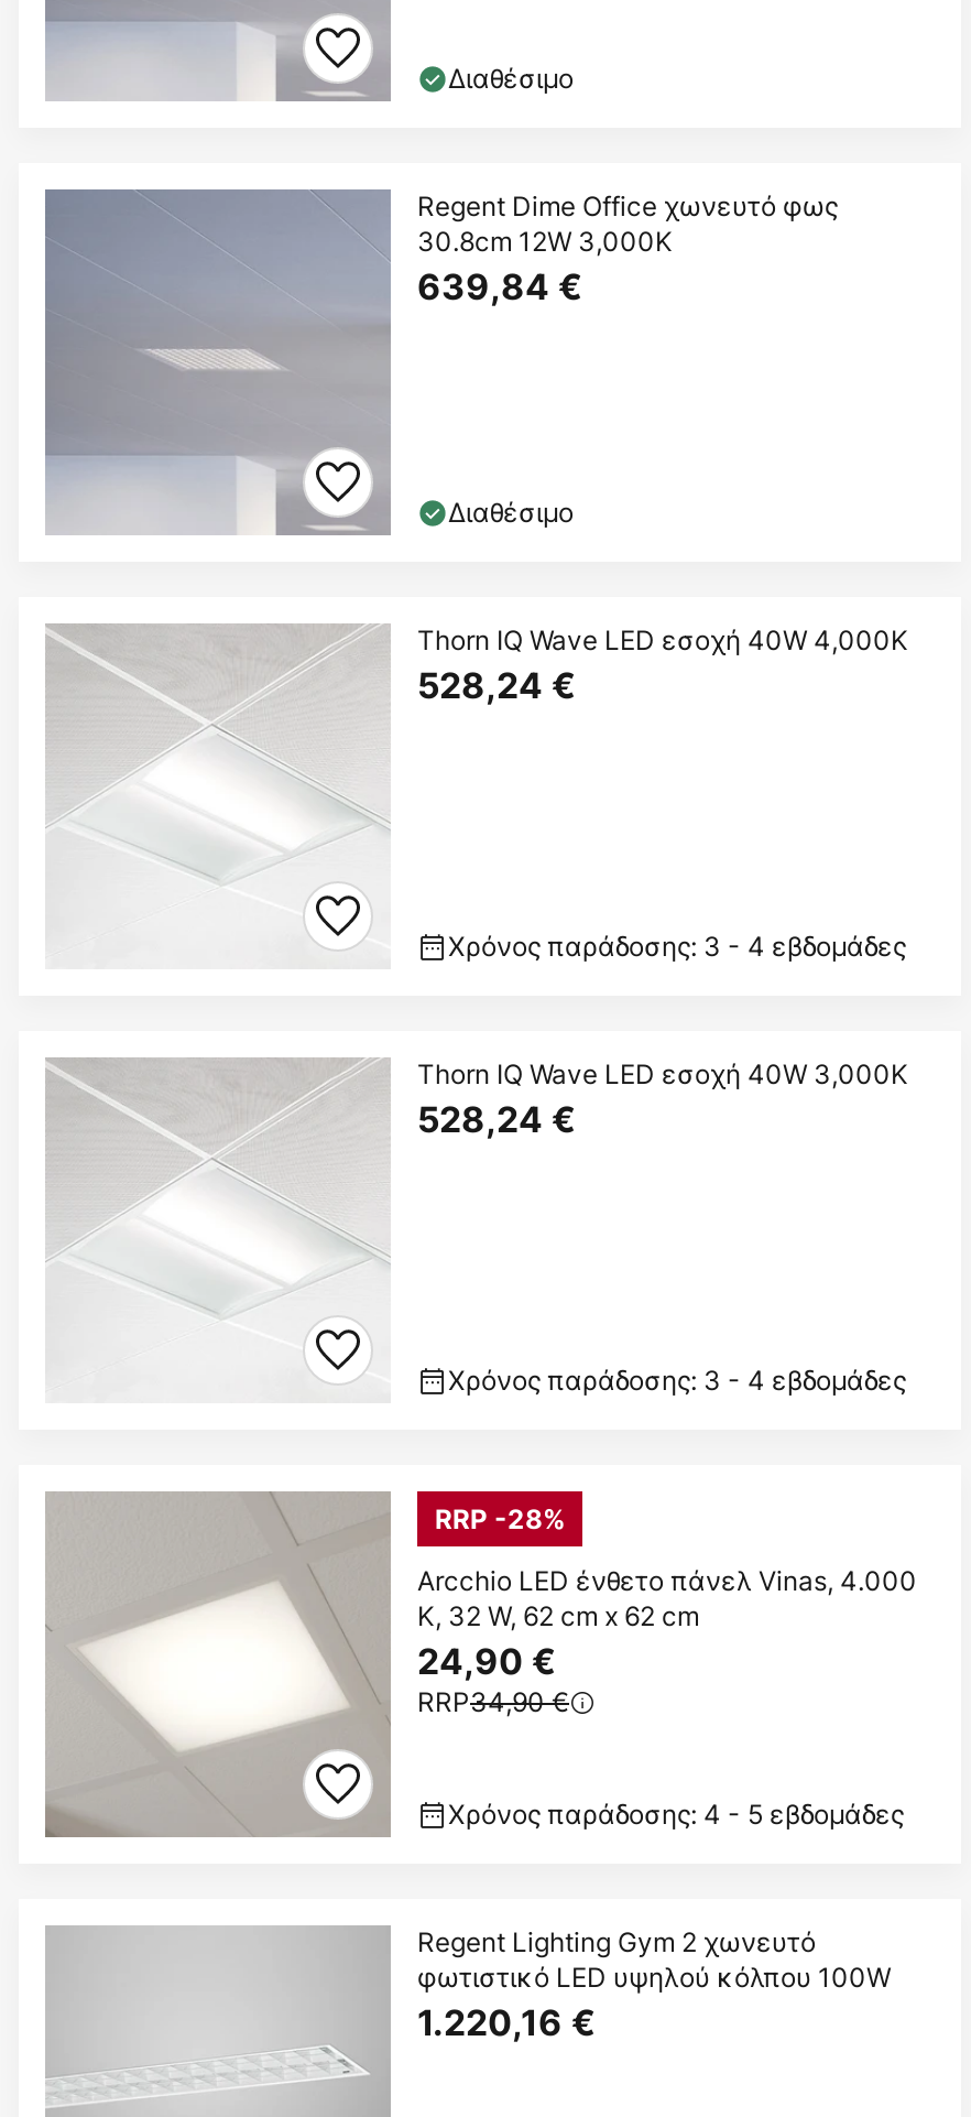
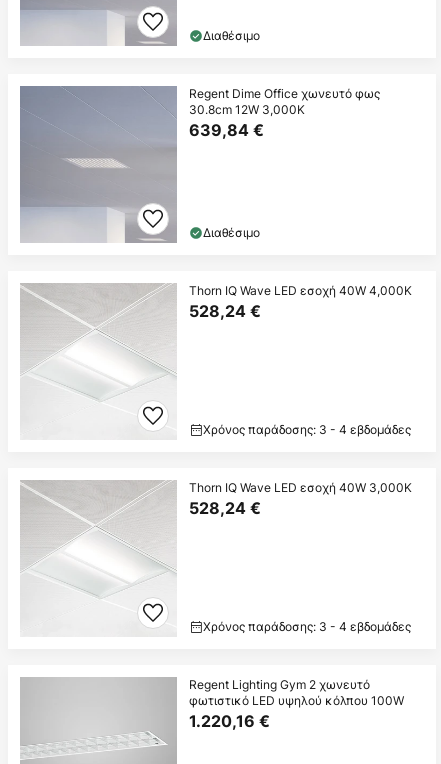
- [image]
- RRP -28%
- Arcchio LED ένθετο πάνελ Vinas, 4.000
- K, 32 W, 62 cm x 62 cm
- 24,90 €
- RRP34,90 €
- Χρόνος παράδοσης: 4 - 5 εβδομάδες
